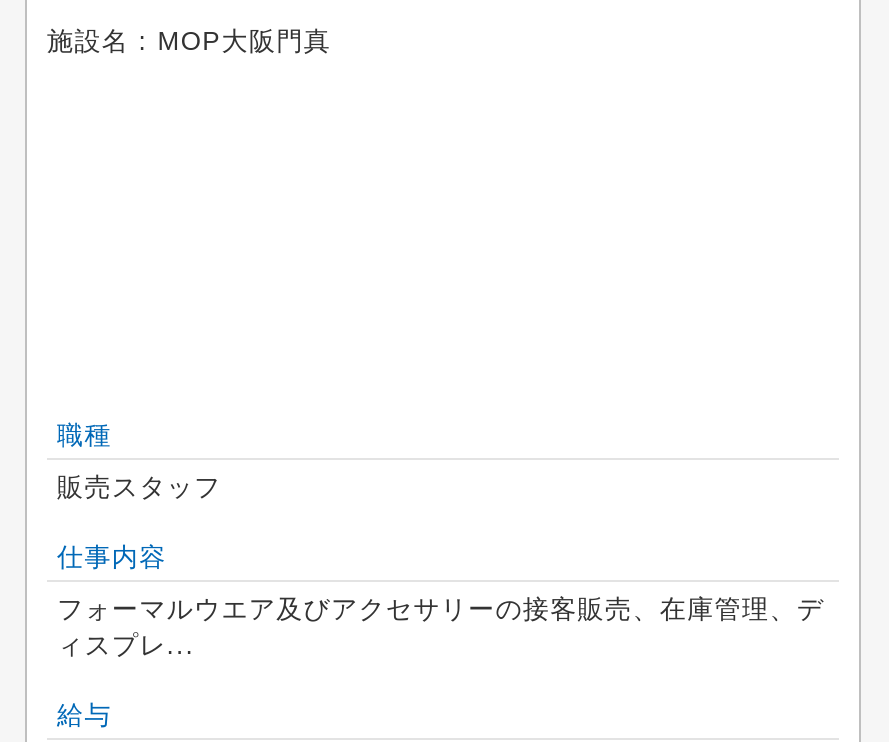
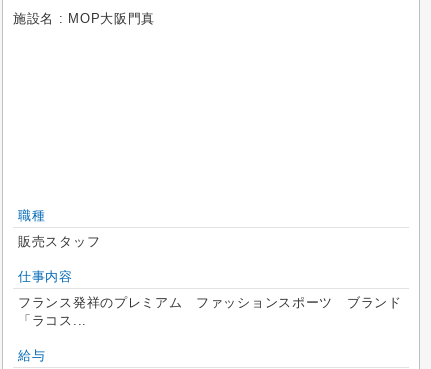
- フォーマルウエア及びアクセサリーの接客販売、在庫管理、デ
- ィスプレ...
+ フランス発祥のプレミアム ファッションスポーツ ブランド
+ 「ラコス...
